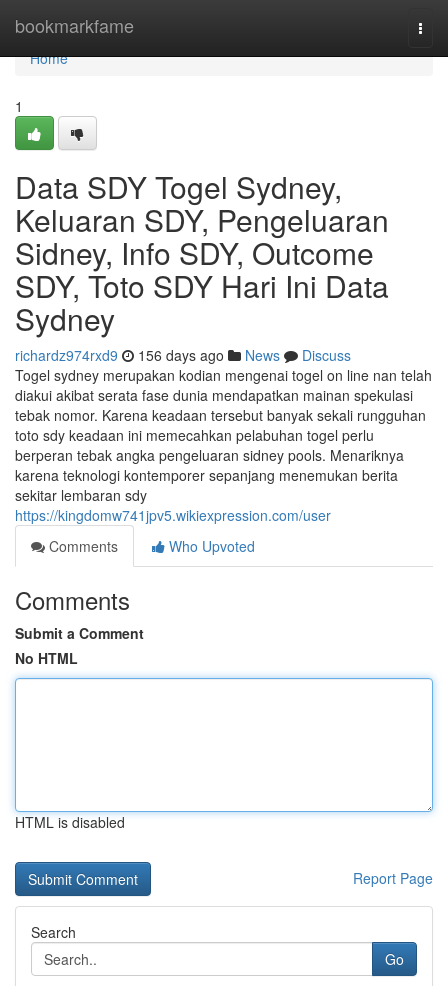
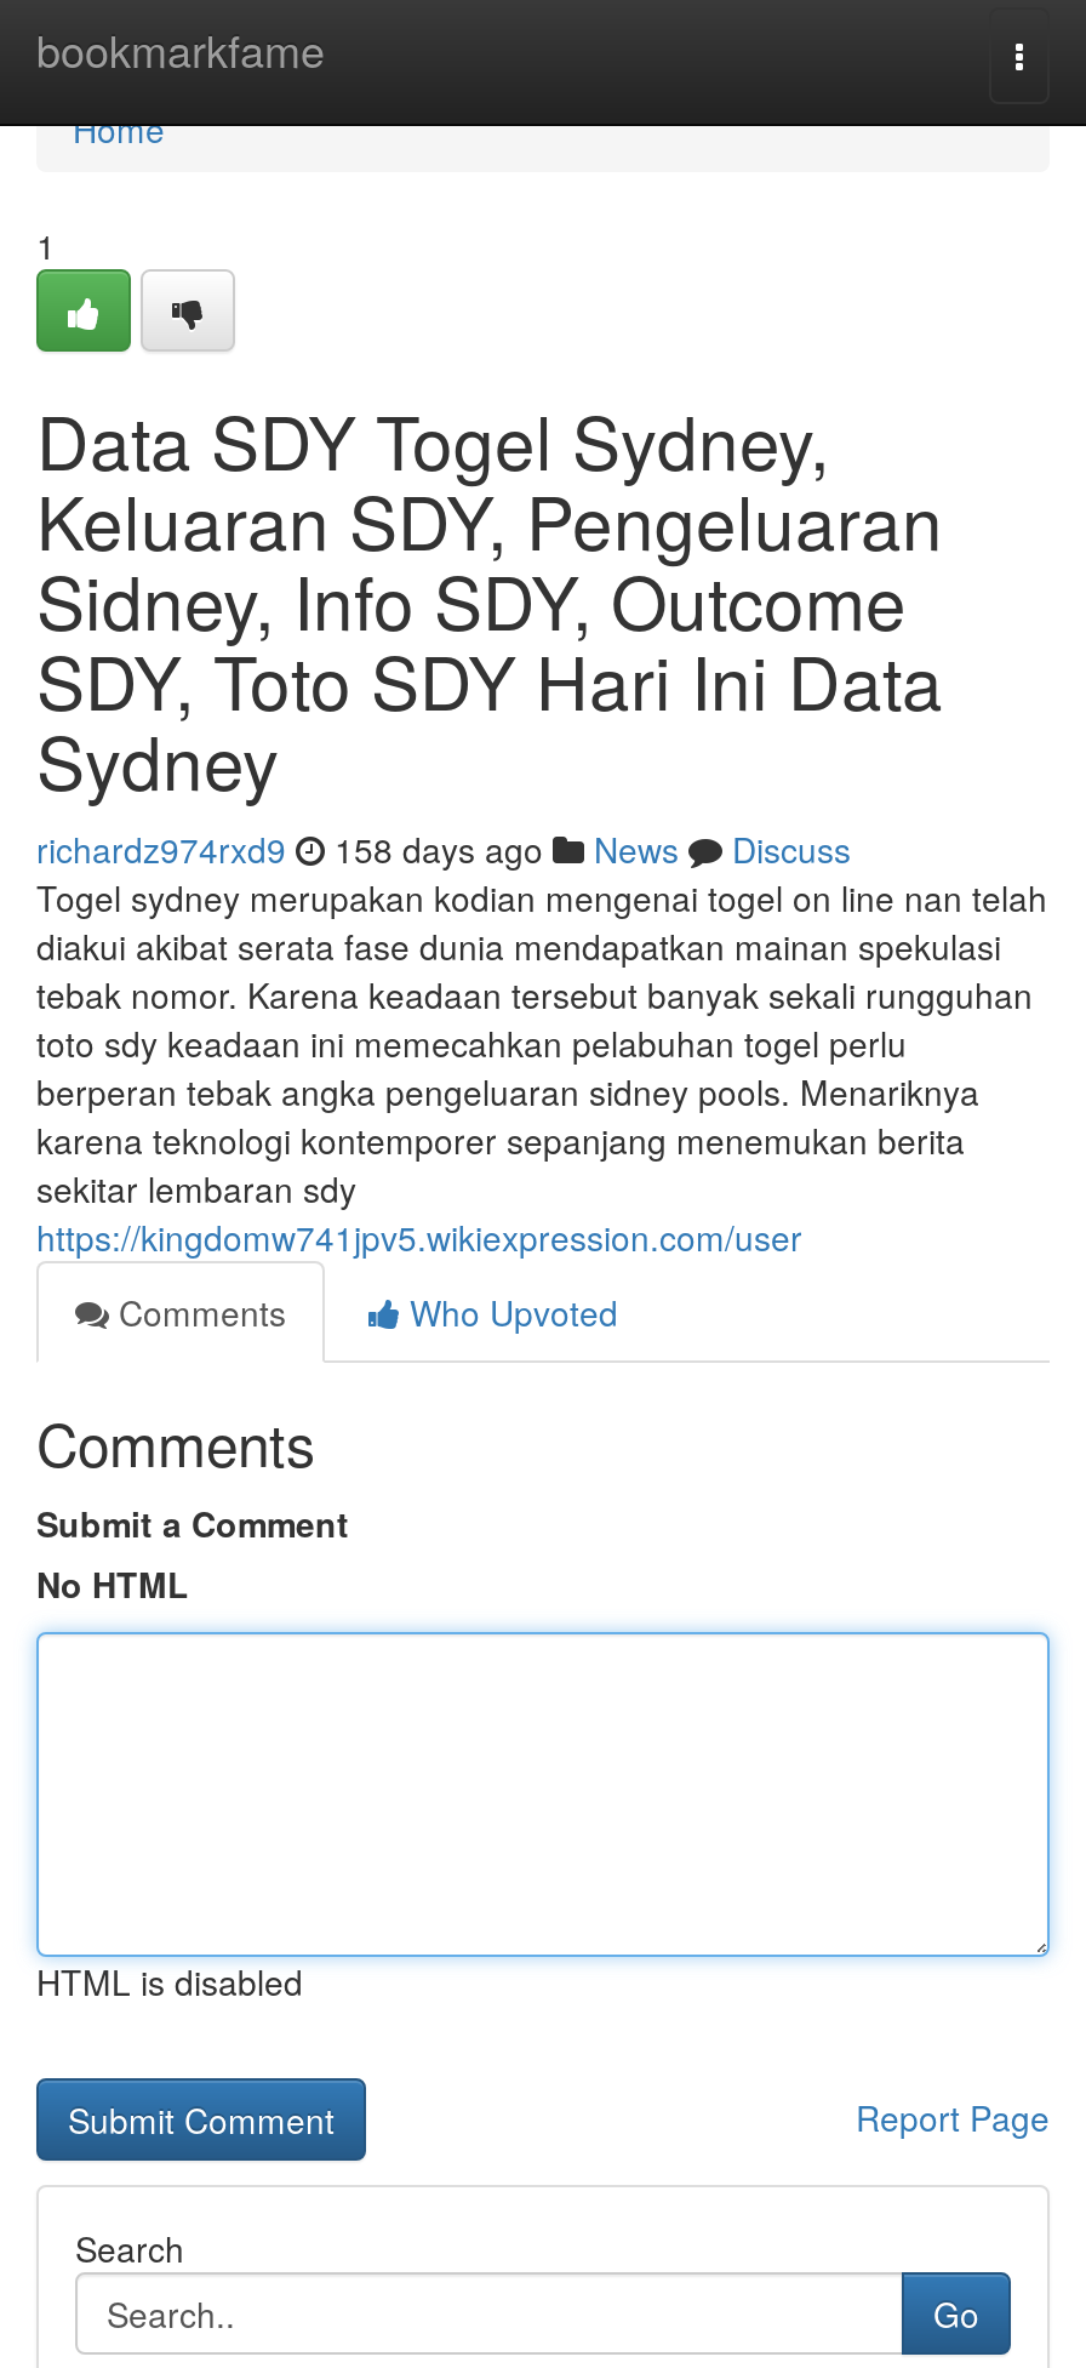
- richardz974rxd9 156 days ago News Discuss
+ richardz974rxd9 158 days ago News Discuss
